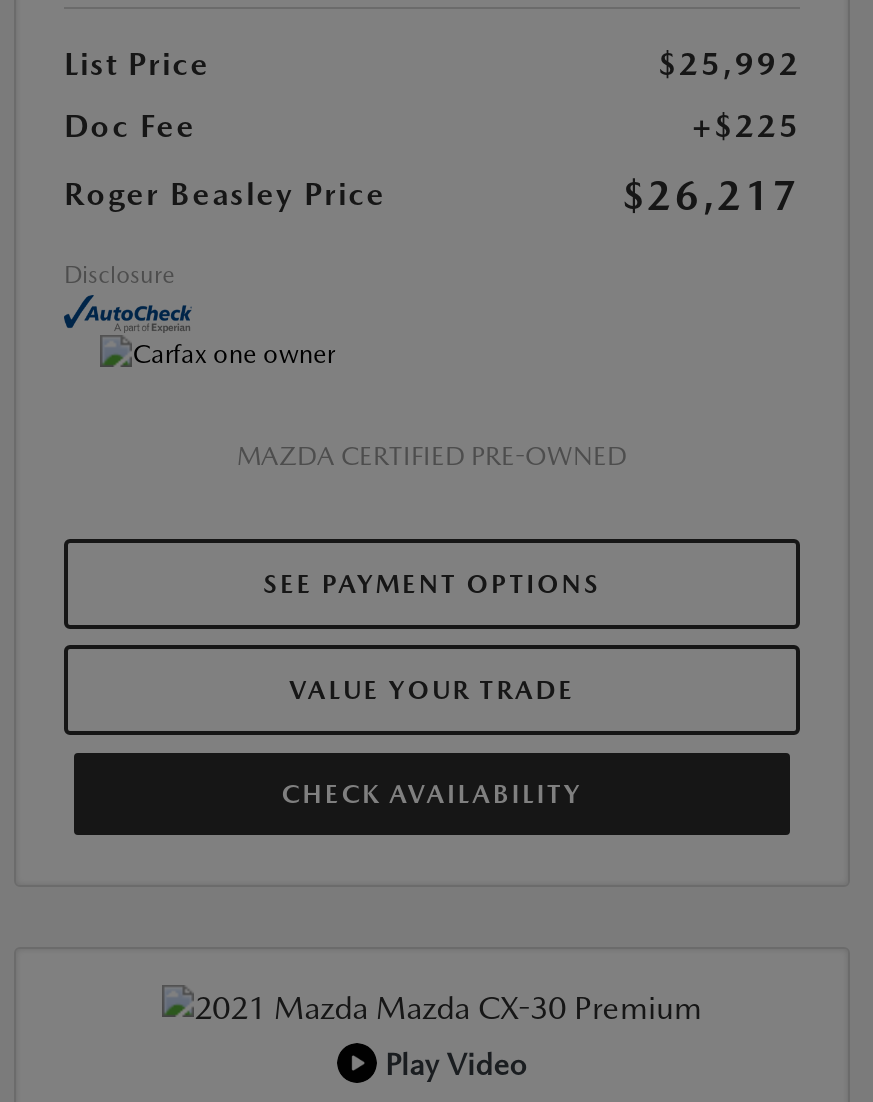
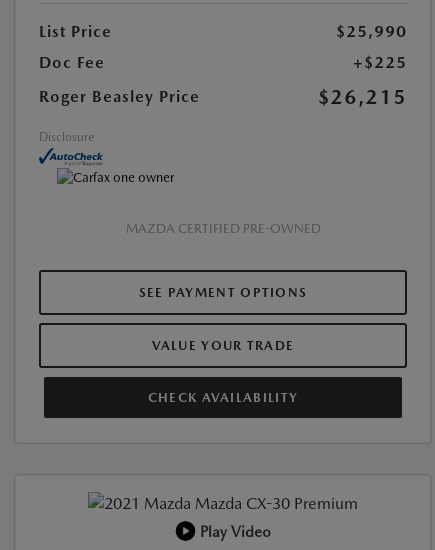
- $25,992
+ $25,990

- $26,217
+ $26,215
